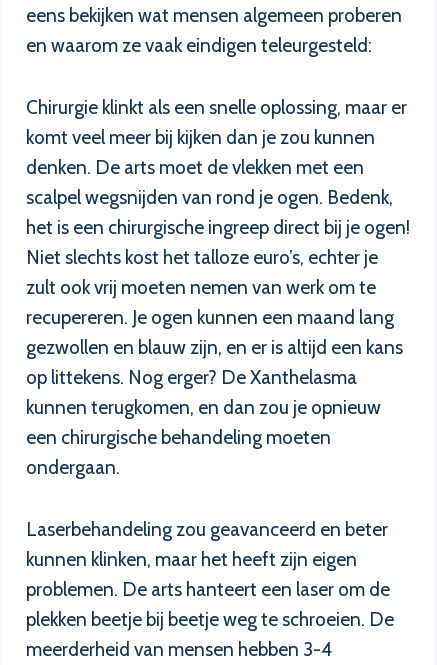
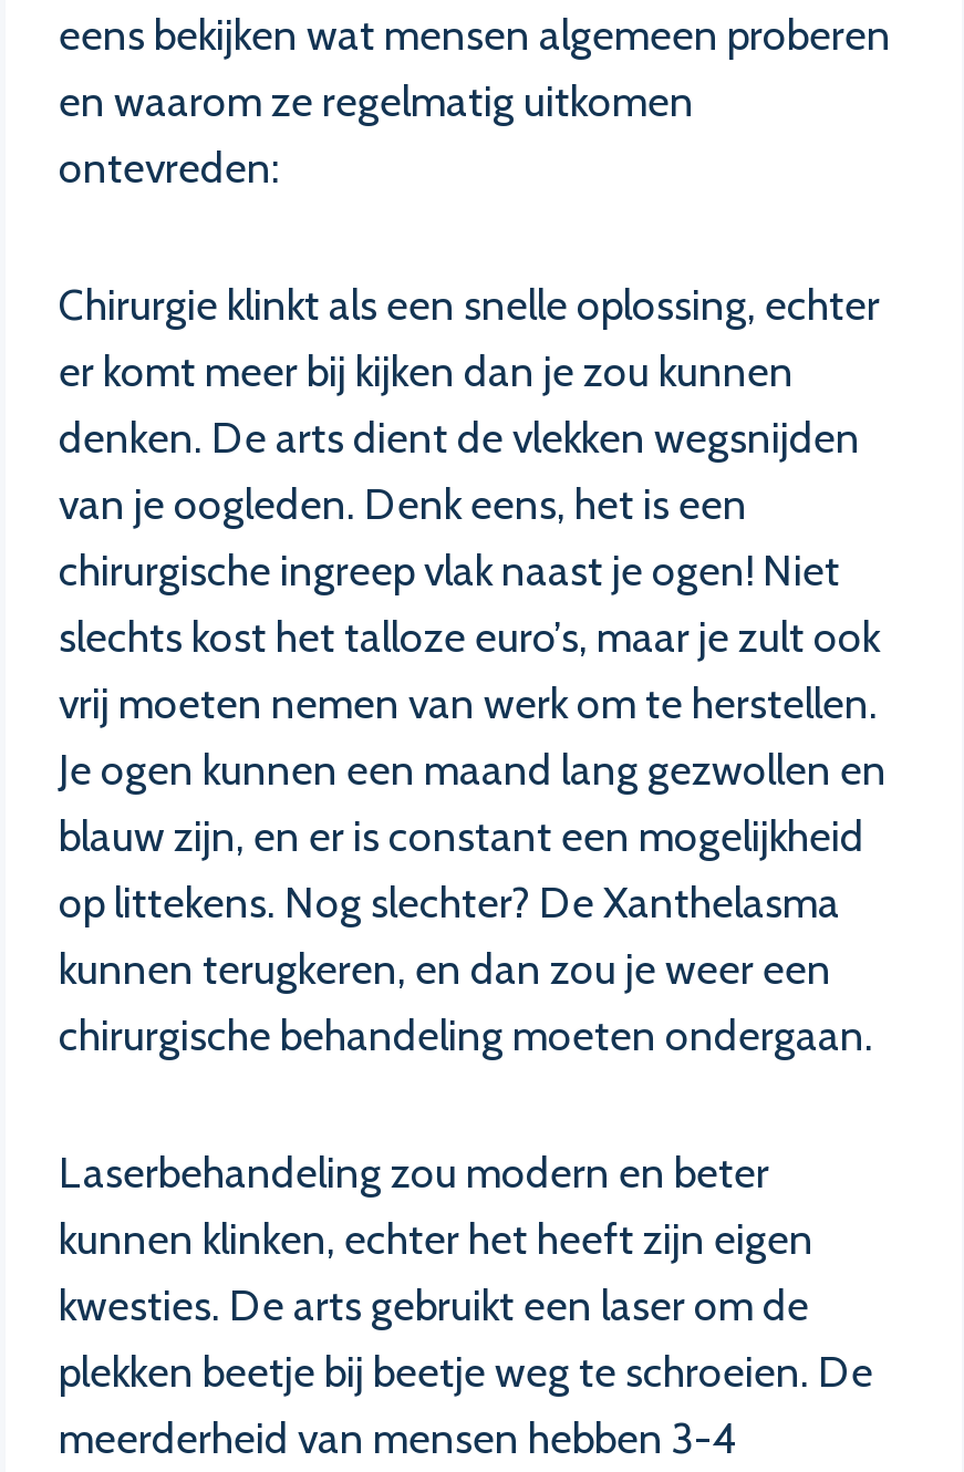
- en waarom ze vaak eindigen teleurgesteld:
+ en waarom ze regelmatig uitkomen
+ ontevreden:

- Chirurgie klinkt als een snelle oplossing, maar er
- komt veel meer bij kijken dan je zou kunnen
- denken. De arts moet de vlekken met een
- scalpel wegsnijden van rond je ogen. Bedenk,
- het is een chirurgische ingreep direct bij je ogen!
- Niet slechts kost het talloze euro’s, echter je
- zult ook vrij moeten nemen van werk om te
- recupereren. Je ogen kunnen een maand lang
- gezwollen en blauw zijn, en er is altijd een kans
- op littekens. Nog erger? De Xanthelasma
- kunnen terugkomen, en dan zou je opnieuw
- een chirurgische behandeling moeten
- ondergaan.
+ Chirurgie klinkt als een snelle oplossing, echter
+ er komt meer bij kijken dan je zou kunnen
+ denken. De arts dient de vlekken wegsnijden
+ van je oogleden. Denk eens, het is een
+ chirurgische ingreep vlak naast je ogen! Niet
+ slechts kost het talloze euro’s, maar je zult ook
+ vrij moeten nemen van werk om te herstellen.
+ Je ogen kunnen een maand lang gezwollen en
+ blauw zijn, en er is constant een mogelijkheid
+ op littekens. Nog slechter? De Xanthelasma
+ kunnen terugkeren, en dan zou je weer een
+ chirurgische behandeling moeten ondergaan.

- Laserbehandeling zou geavanceerd en beter
- kunnen klinken, maar het heeft zijn eigen
- problemen. De arts hanteert een laser om de
+ Laserbehandeling zou modern en beter
+ kunnen klinken, echter het heeft zijn eigen
+ kwesties. De arts gebruikt een laser om de
